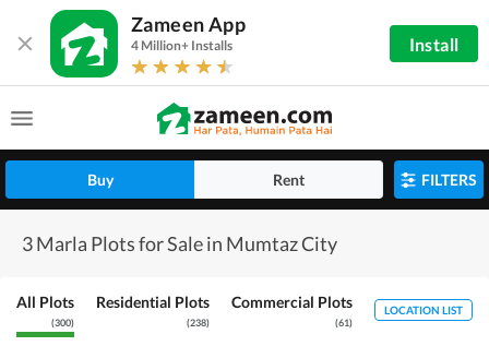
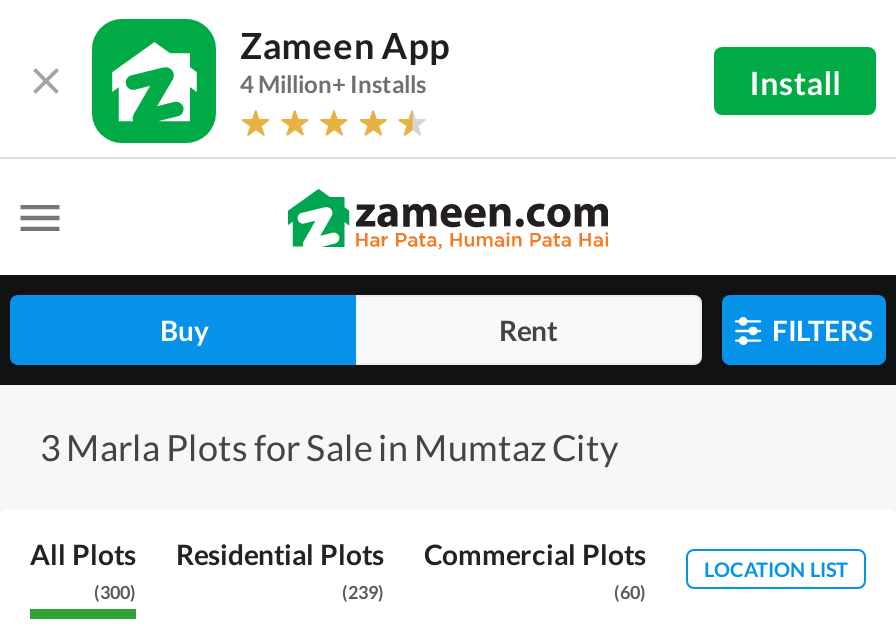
- (238)
+ (239)

- (61)
+ (60)
